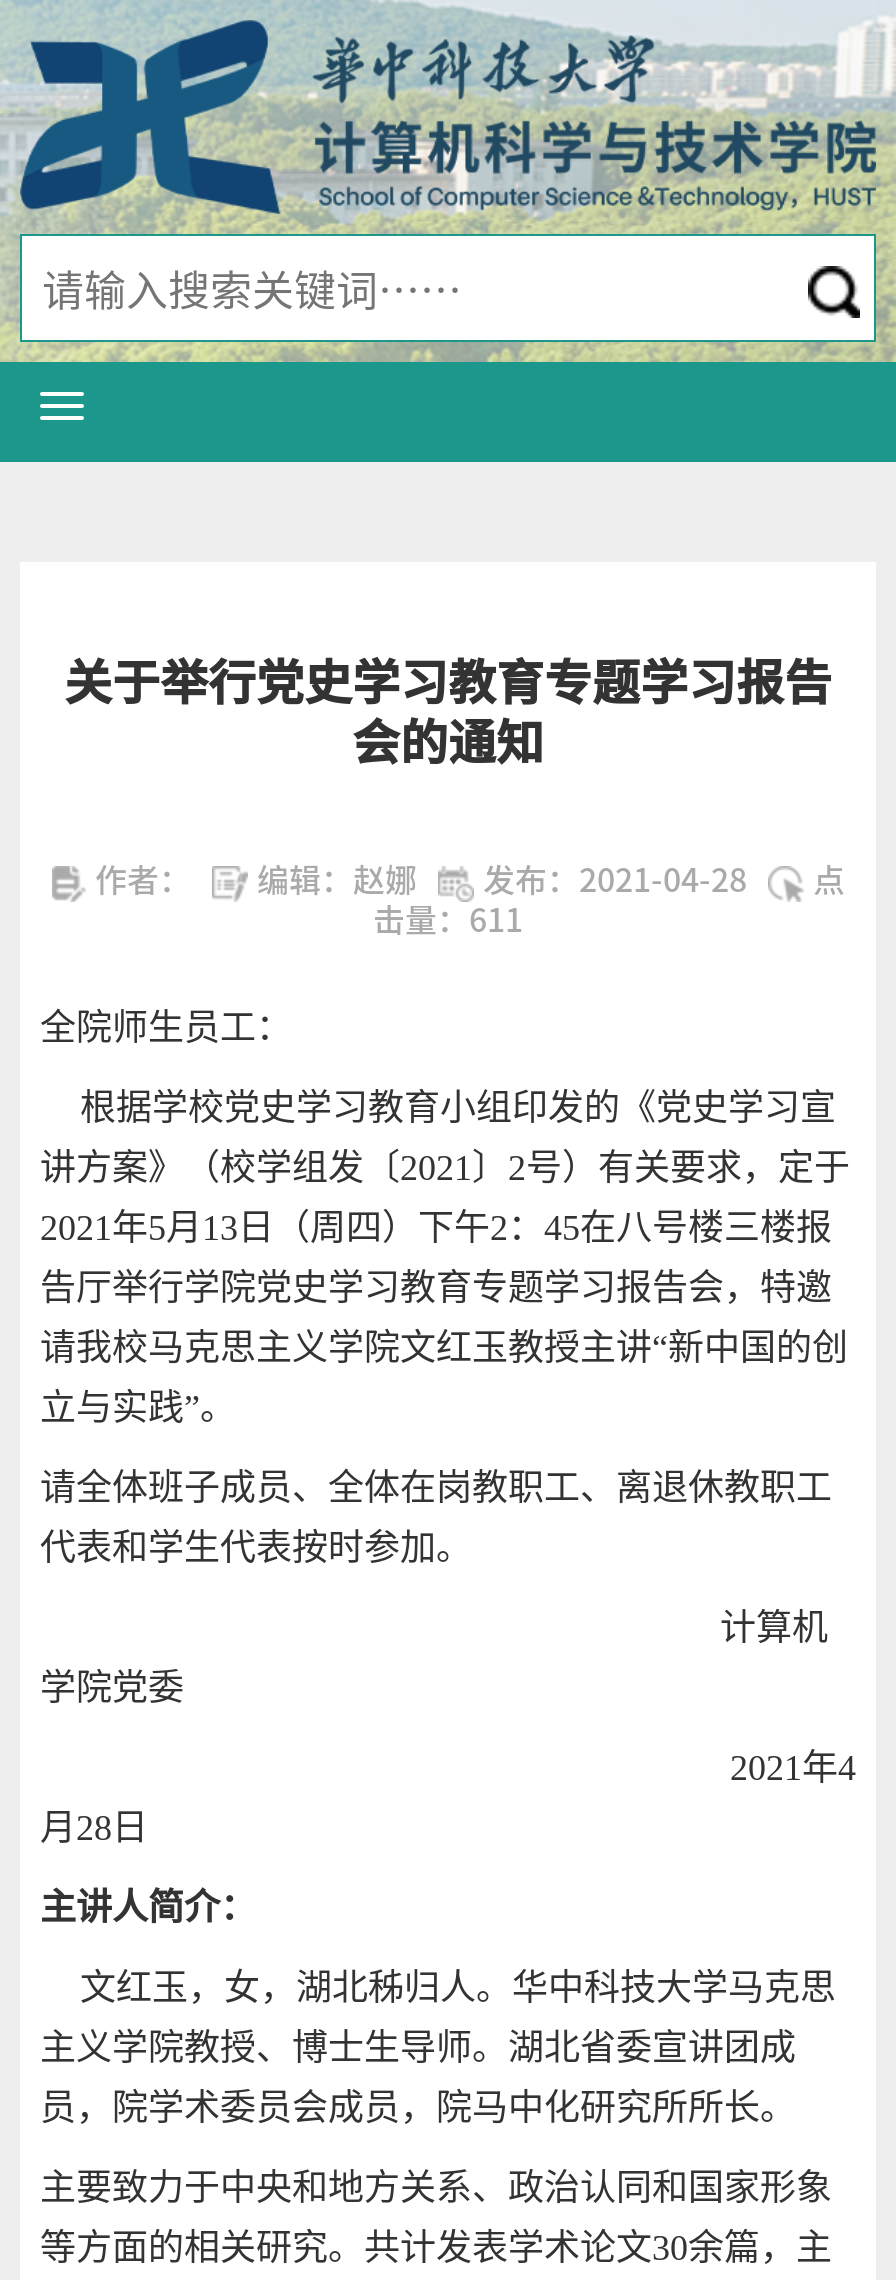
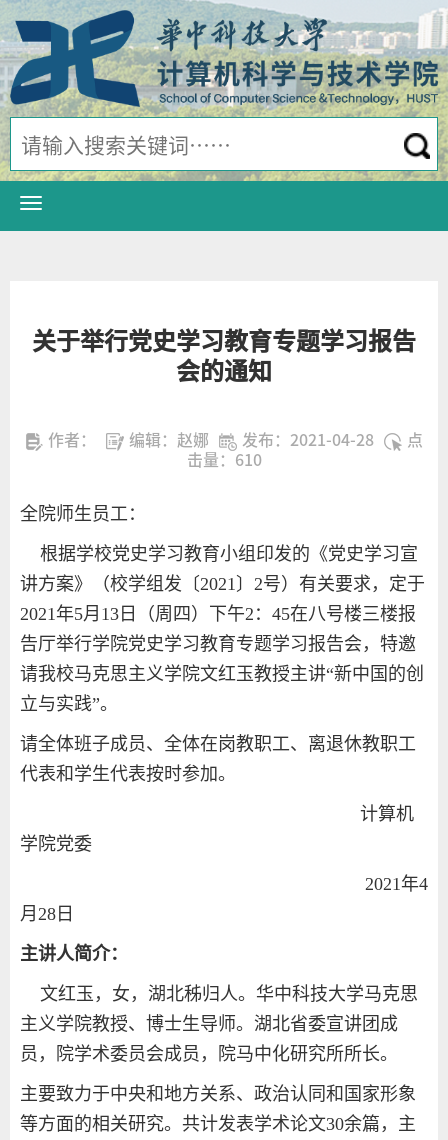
- 击量：611
+ 击量：610
